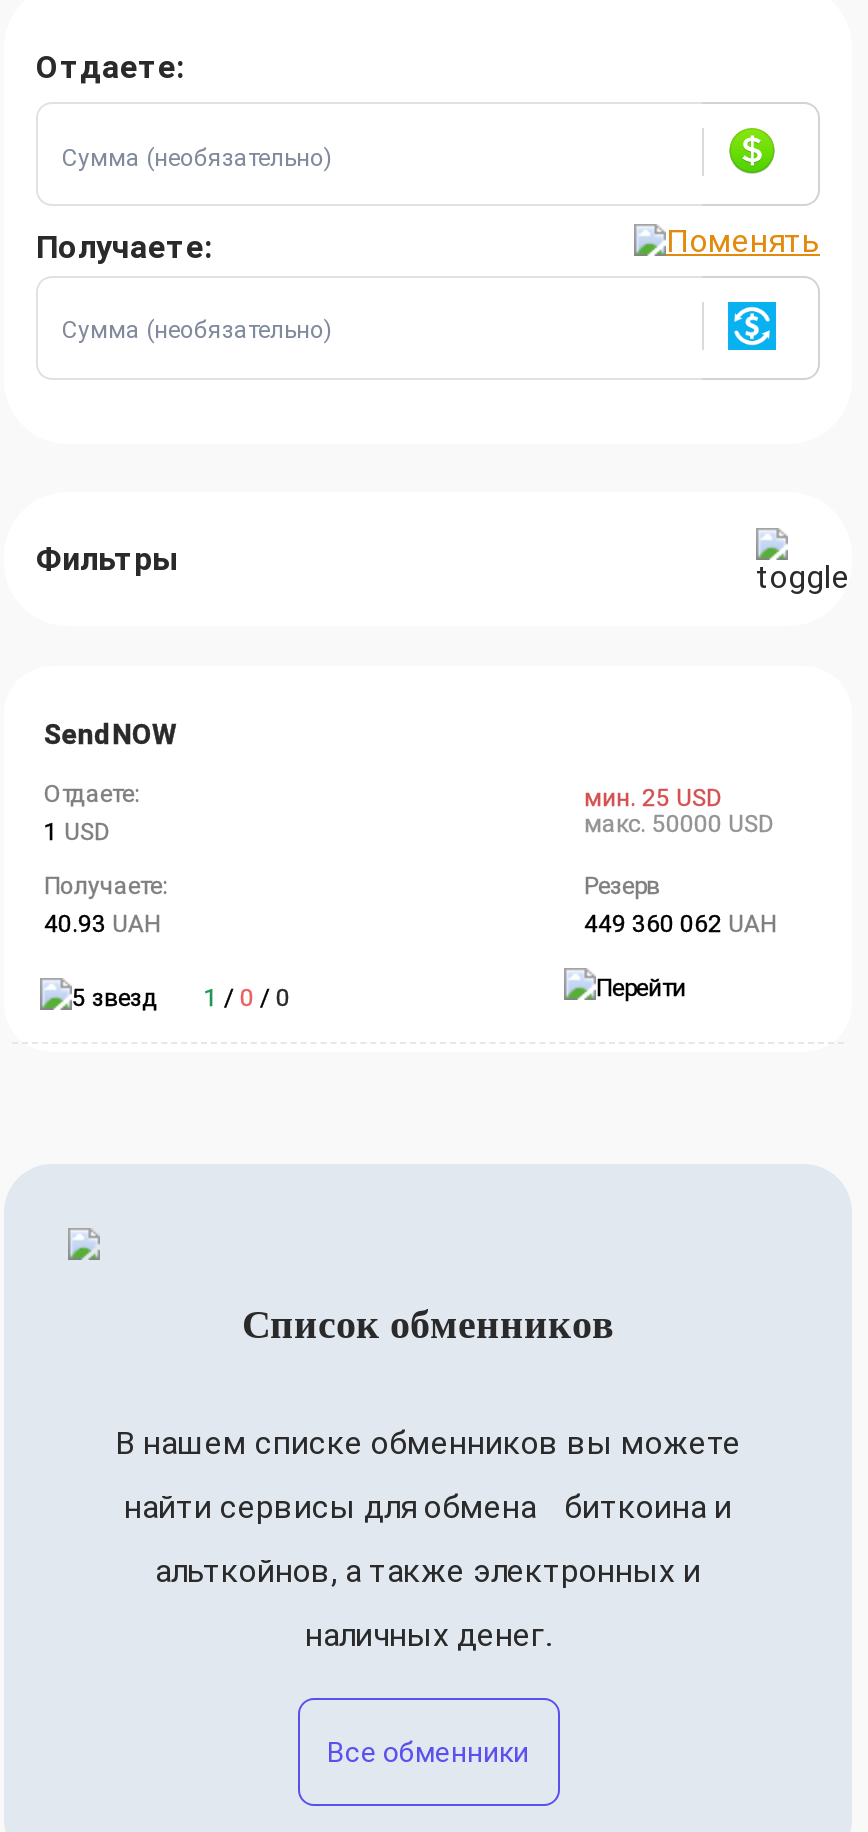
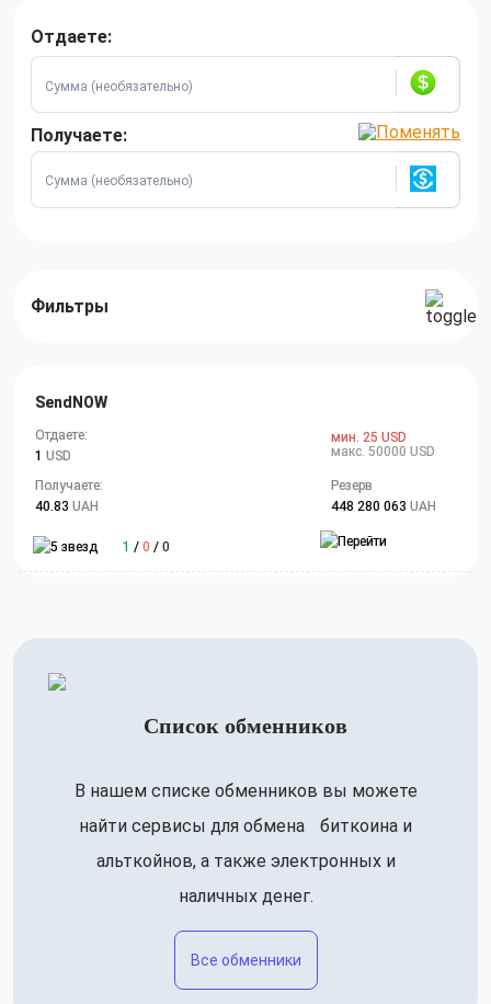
- 40.93 UAH
+ 40.83 UAH

- 449 360 062 UAH
+ 448 280 063 UAH
